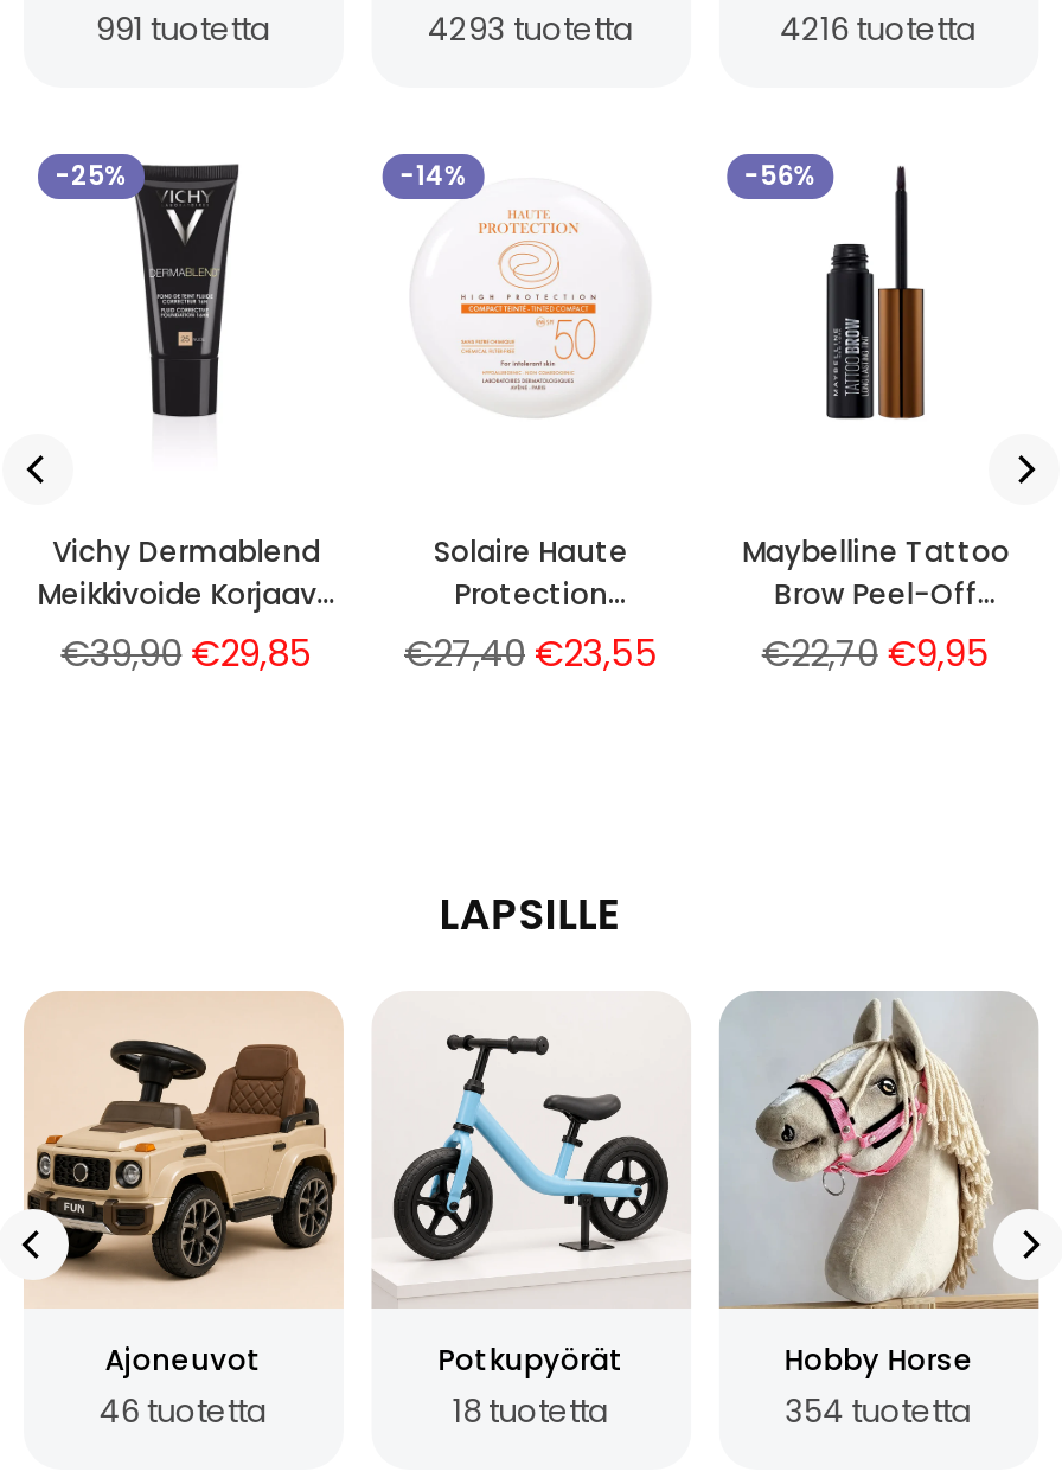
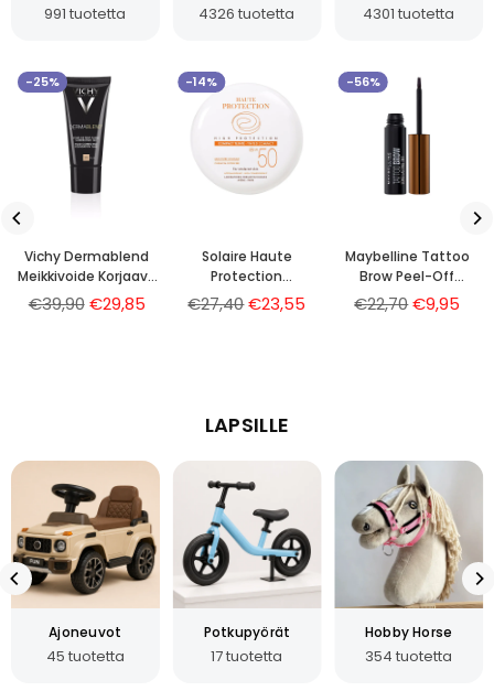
- 4293 tuotetta
+ 4326 tuotetta

- 4216 tuotetta
+ 4301 tuotetta

- 46 tuotetta
+ 45 tuotetta

- 18 tuotetta
+ 17 tuotetta
